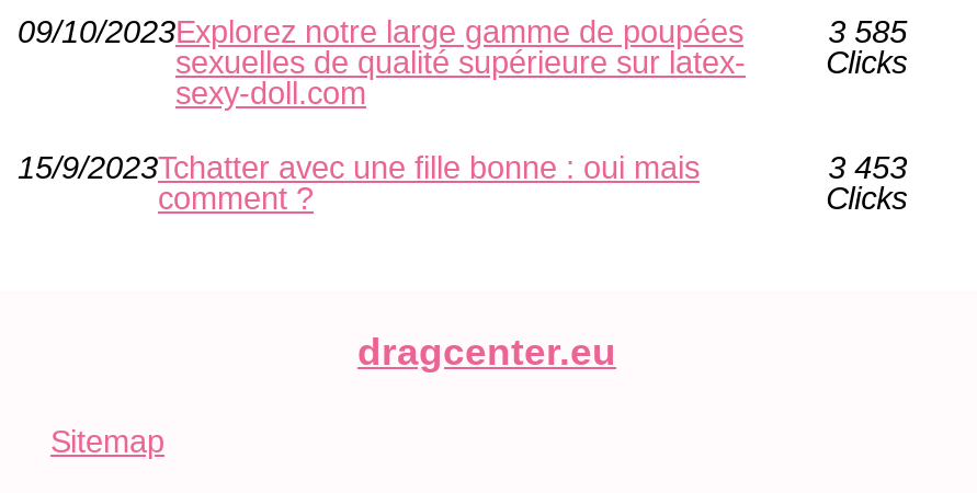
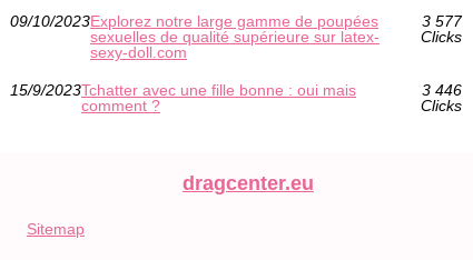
- 3 585
+ 3 577

- 3 453
+ 3 446
